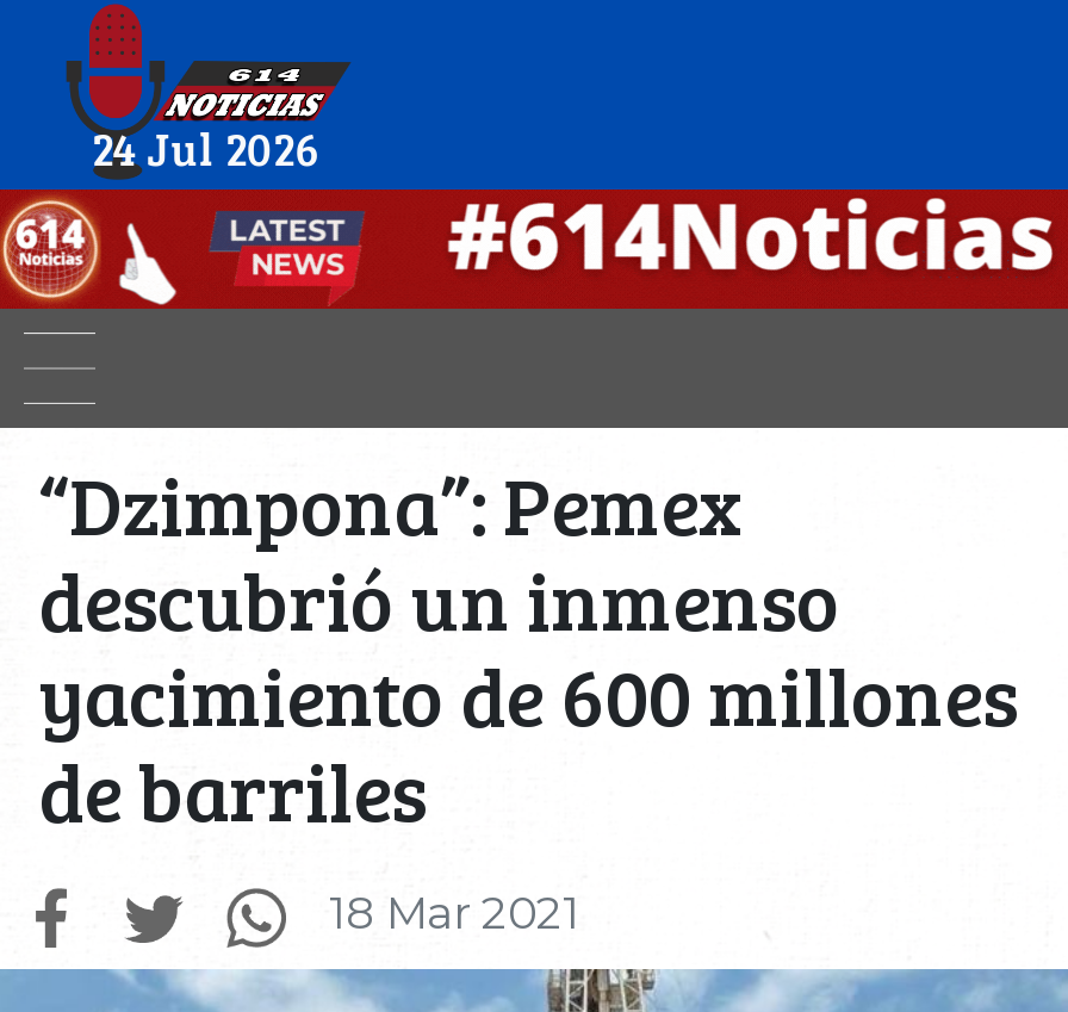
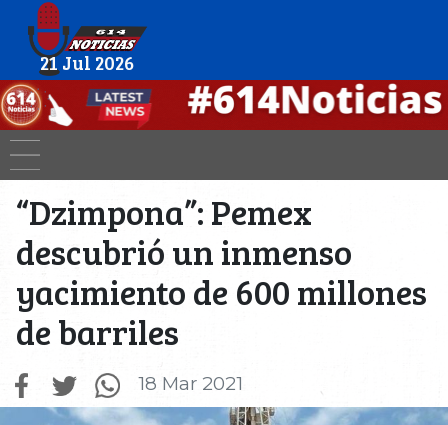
- 24 Jul 2026
+ 21 Jul 2026
